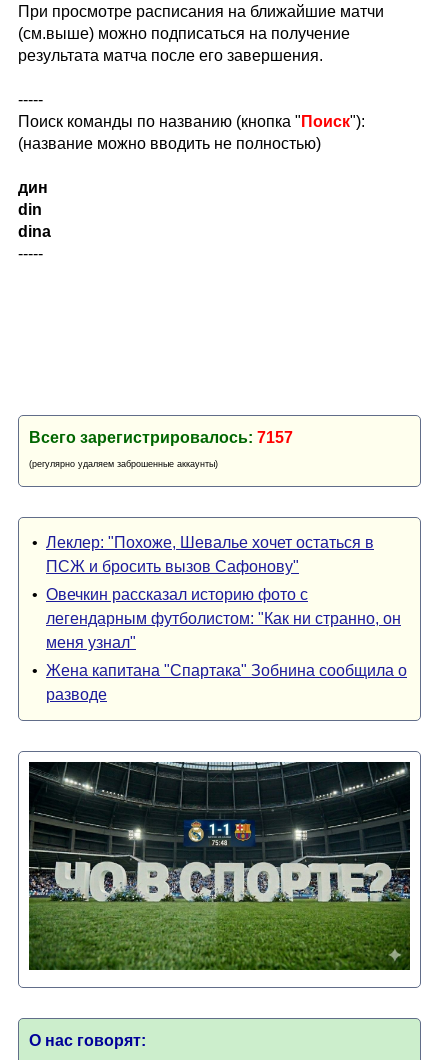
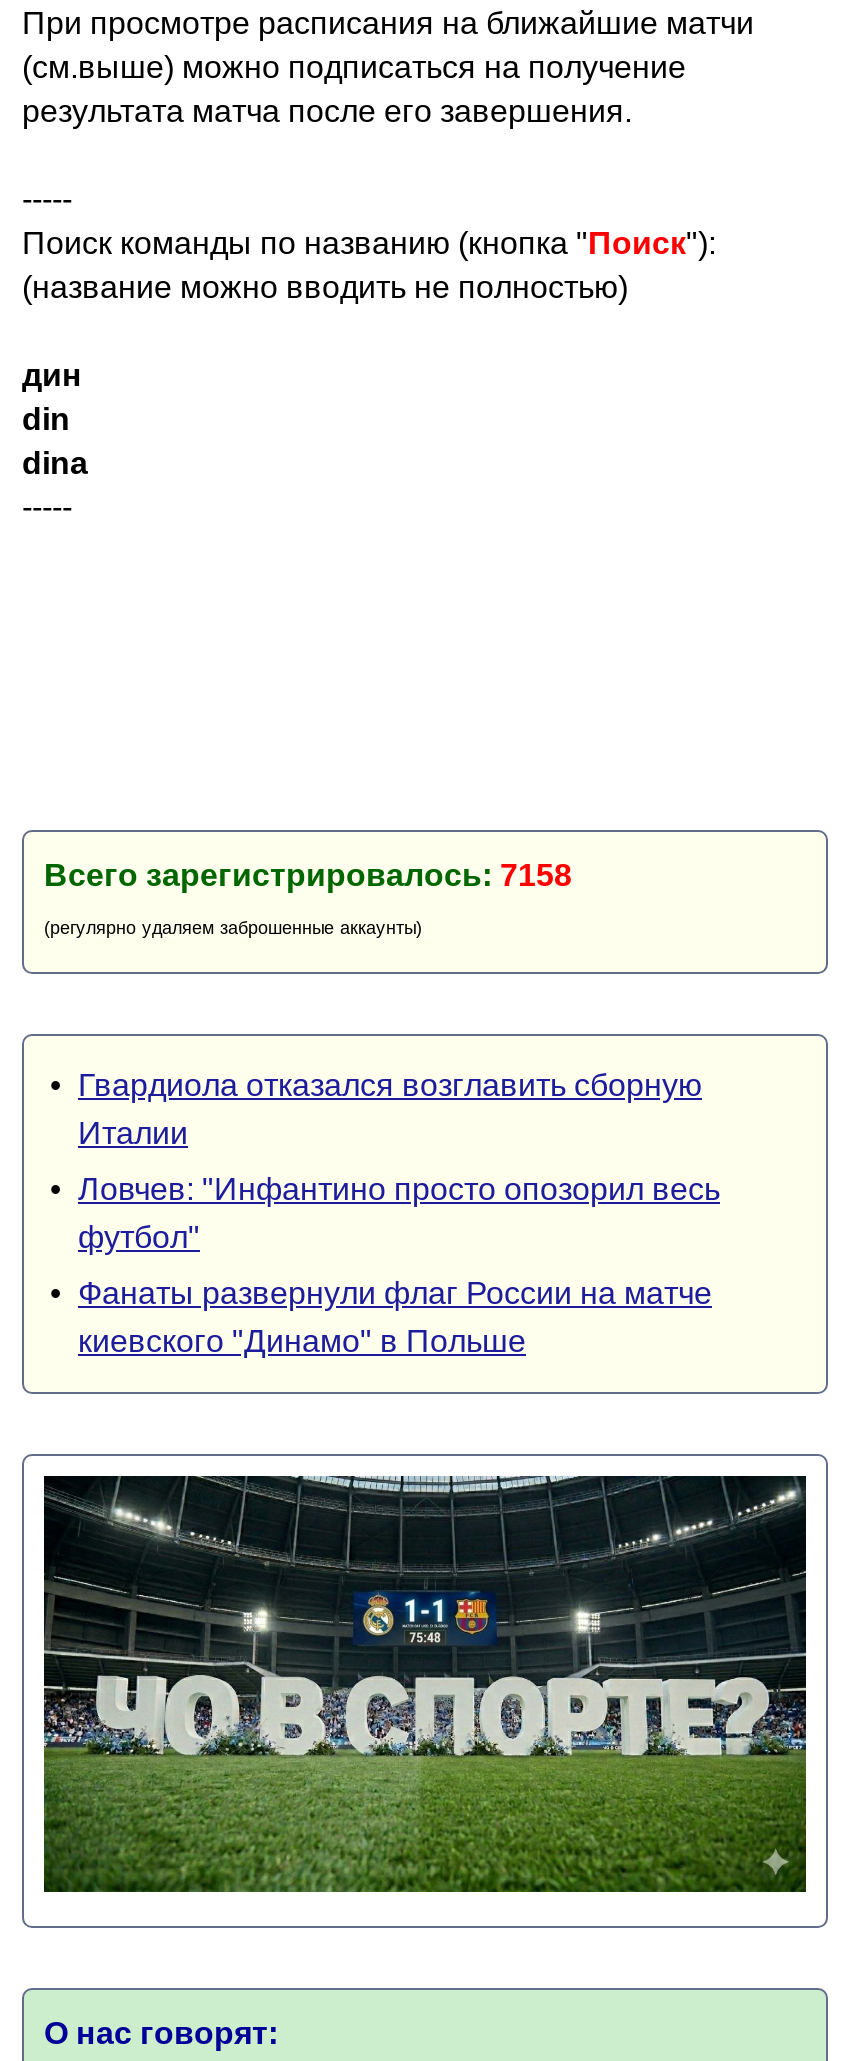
- Всего зарегистрировалось: 7157
+ Всего зарегистрировалось: 7158

- • Леклер: "Похоже, Шевалье хочет остаться в
- ПСЖ и бросить вызов Сафонову"
+ • Гвардиола отказался возглавить сборную
+ Италии

- • Овечкин рассказал историю фото с
- легендарным футболистом: "Как ни странно, он
- меня узнал"
+ • Ловчев: "Инфантино просто опозорил весь
+ футбол"

- • Жена капитана "Спартака" Зобнина сообщила о
- разводе
+ • Фанаты развернули флаг России на матче
+ киевского "Динамо" в Польше
